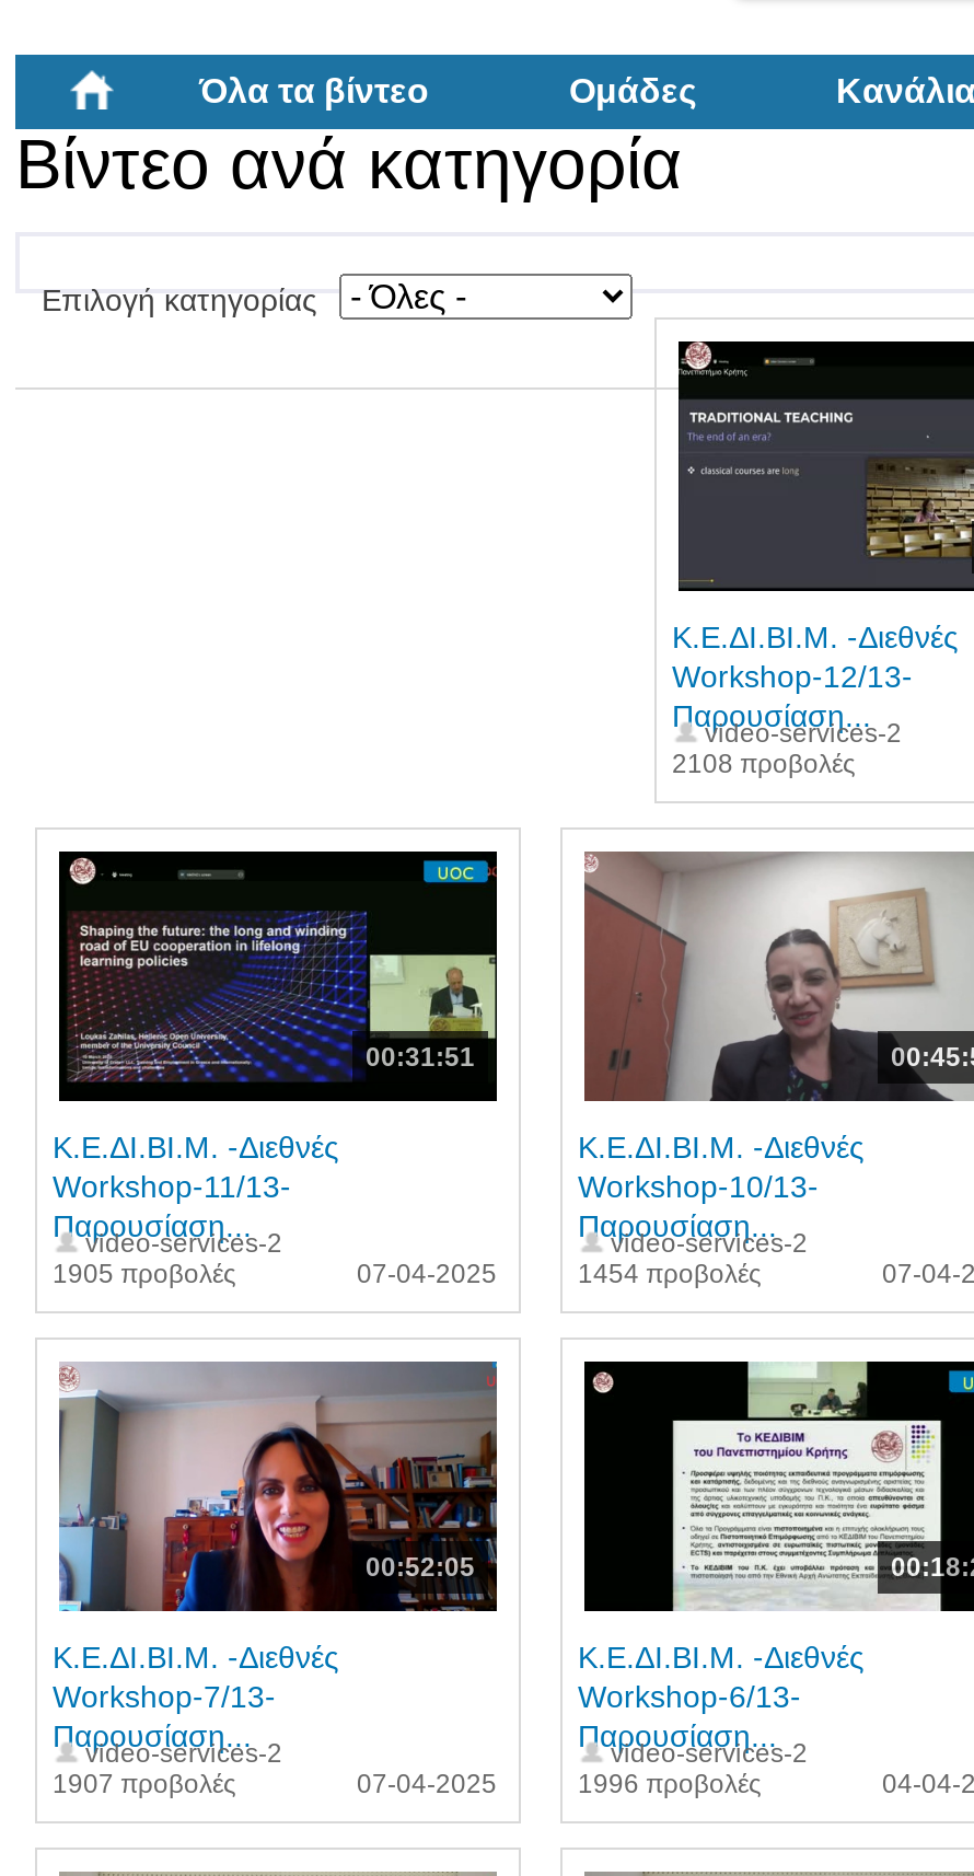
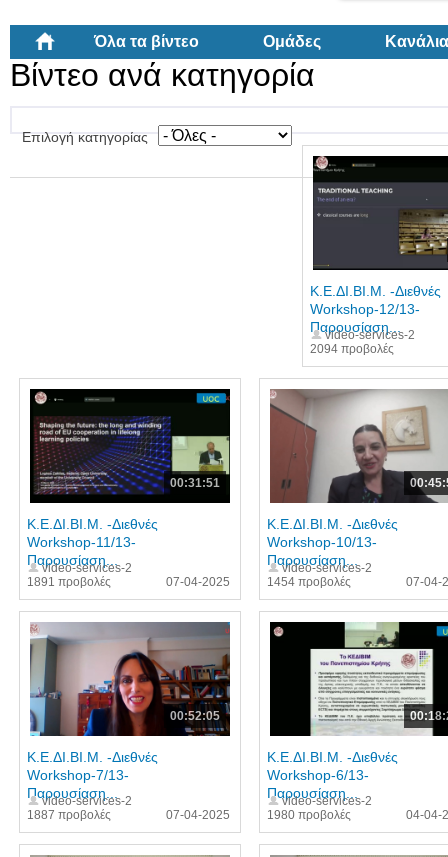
- 2108 προβολές
+ 2094 προβολές

- 1905 προβολές
+ 1891 προβολές

- 1907 προβολές
+ 1887 προβολές

- 1996 προβολές
+ 1980 προβολές
